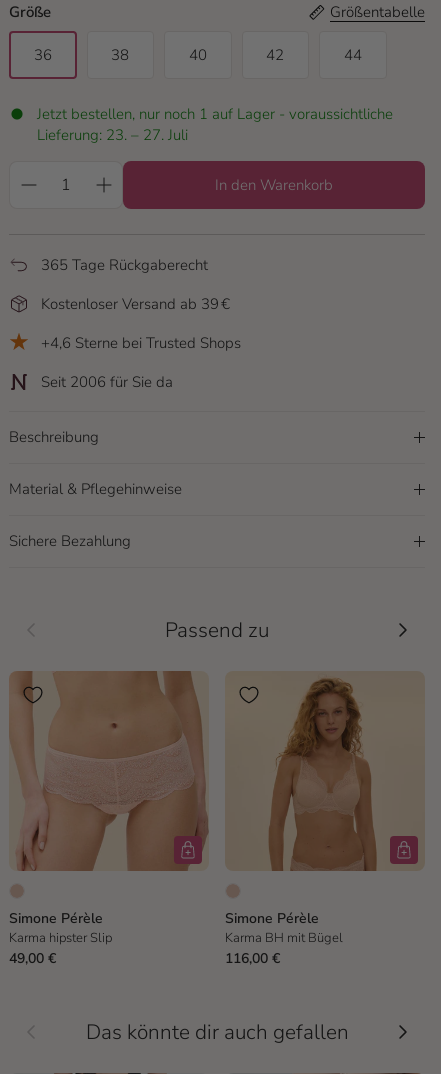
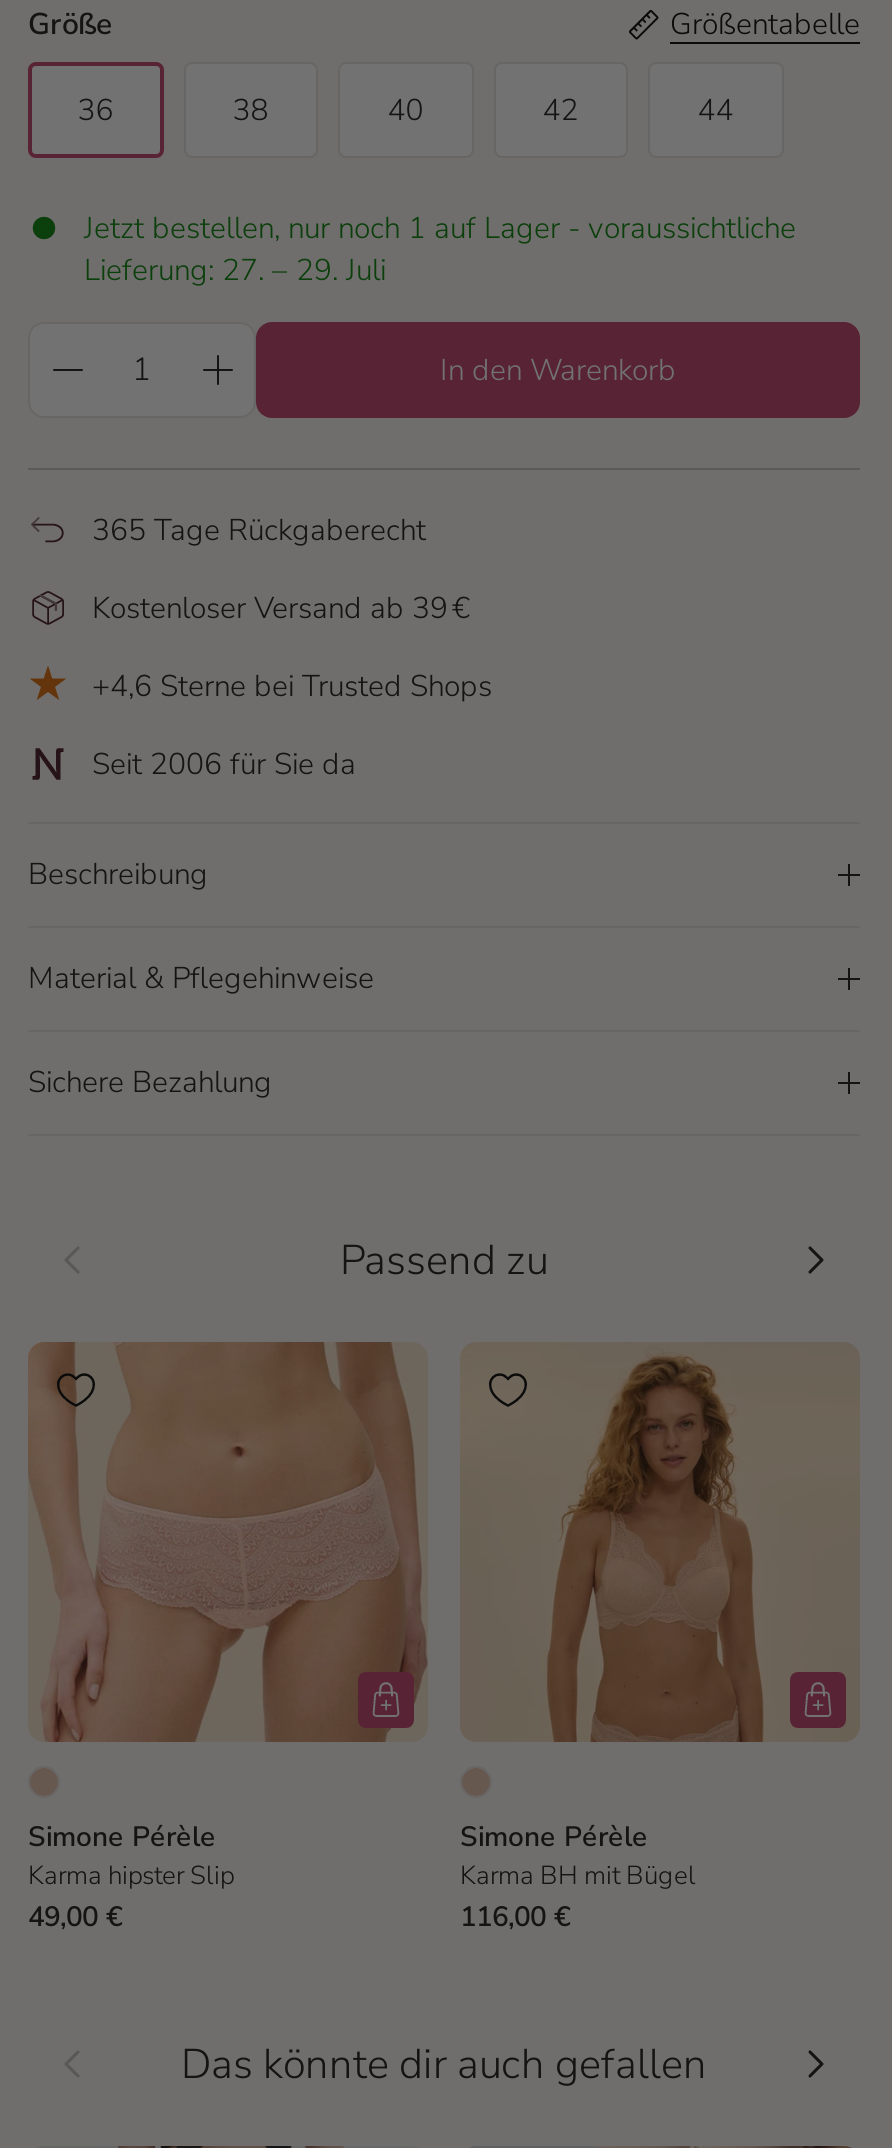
- Lieferung: 23. – 27. Juli
+ Lieferung: 27. – 29. Juli
